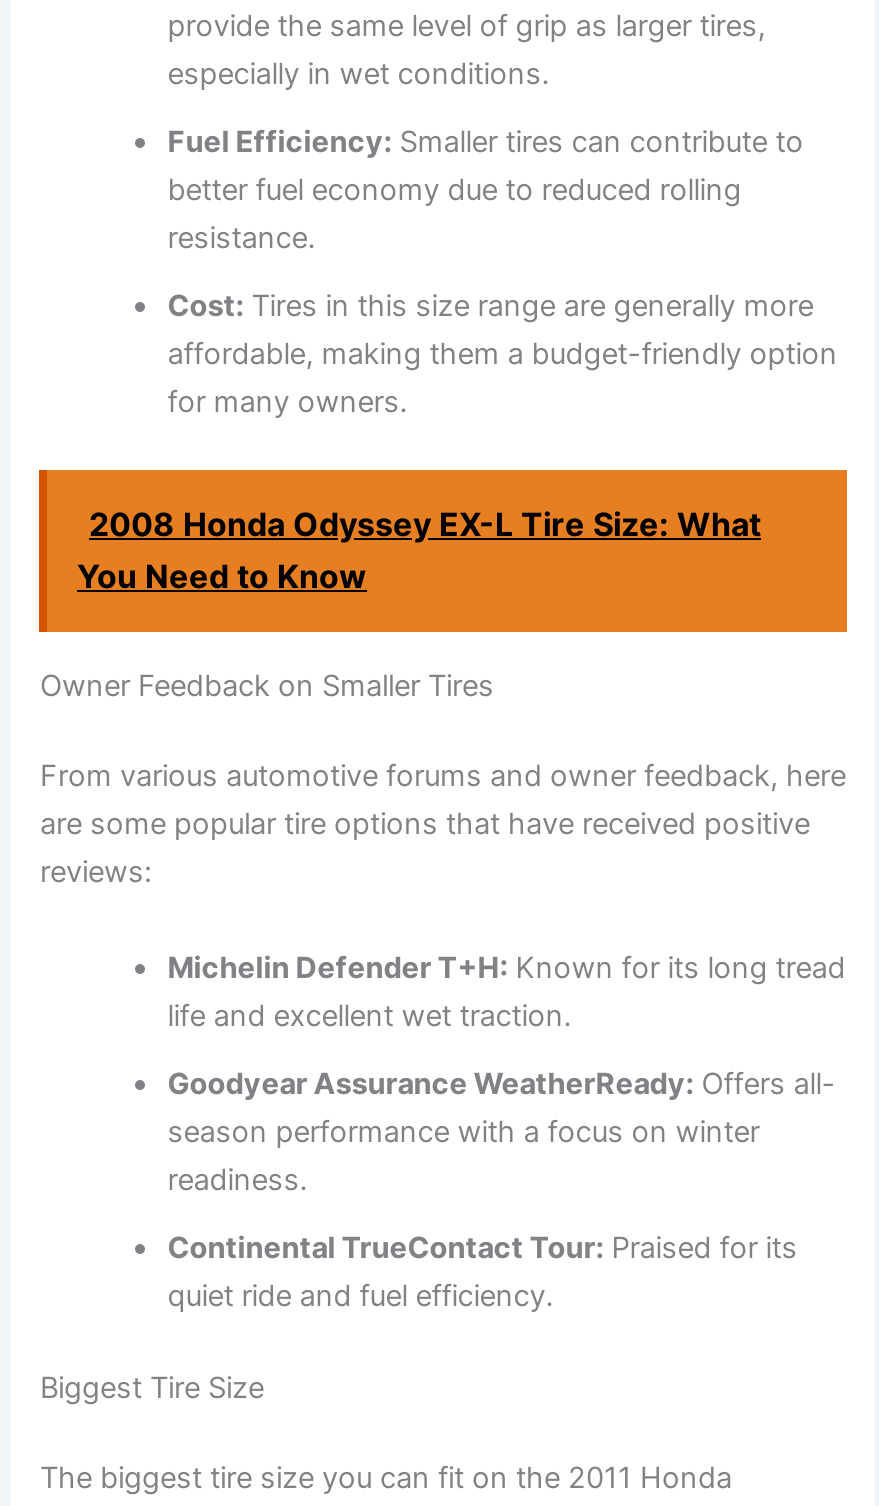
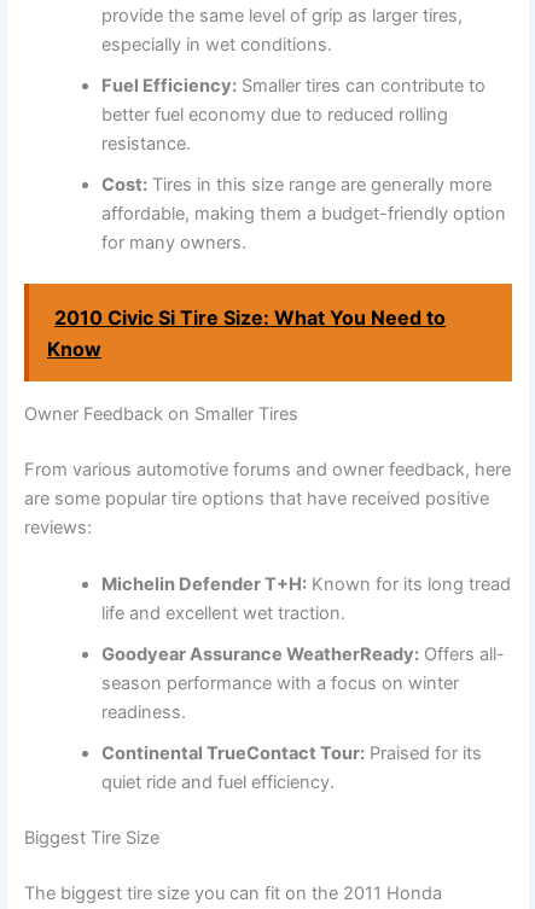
- 2008 Honda Odyssey EX-L Tire Size: What
- You Need to Know
+ 2010 Civic Si Tire Size: What You Need to
+ Know
